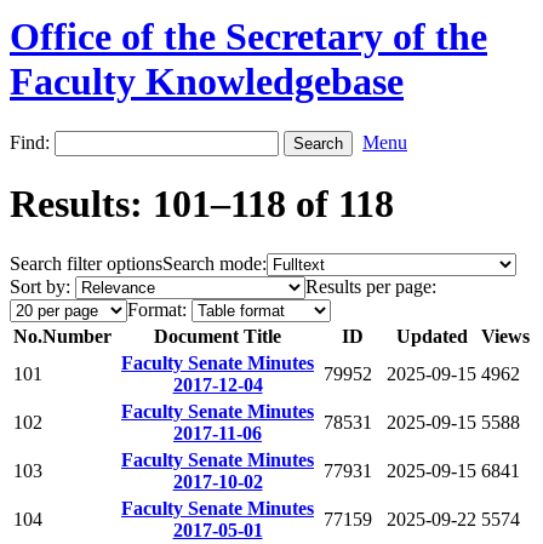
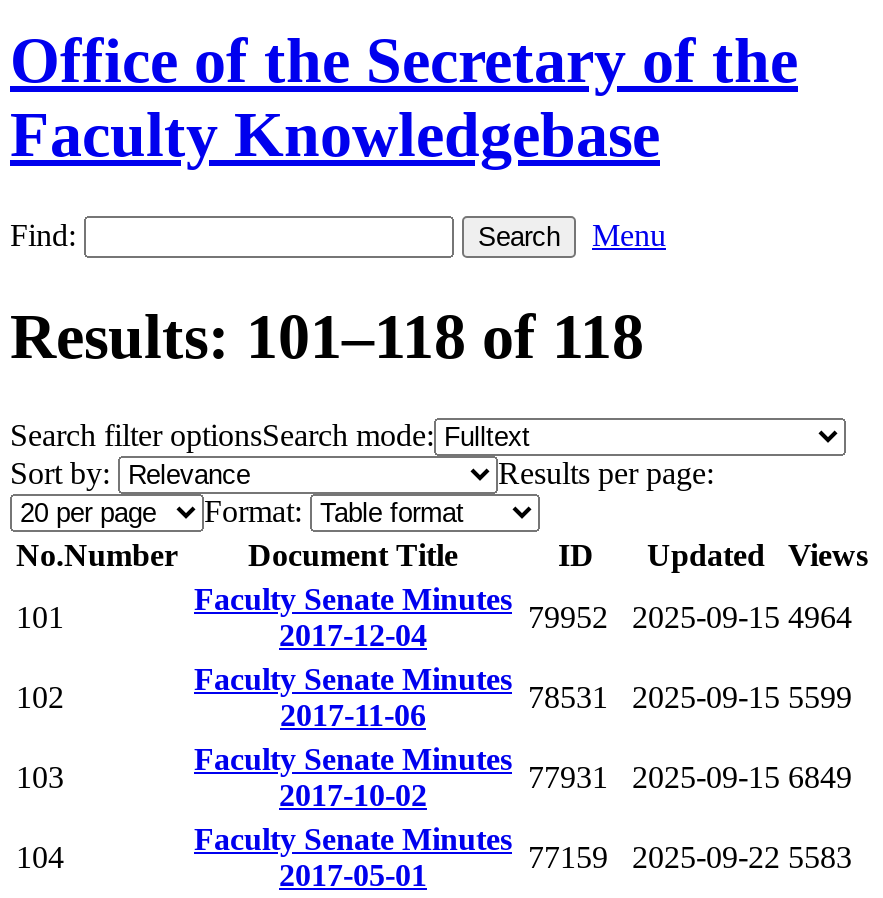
- 79952 2025-09-15 4962
+ 79952 2025-09-15 4964

- 78531 2025-09-15 5588
+ 78531 2025-09-15 5599

- 77931 2025-09-15 6841
+ 77931 2025-09-15 6849

- 77159 2025-09-22 5574
+ 77159 2025-09-22 5583
